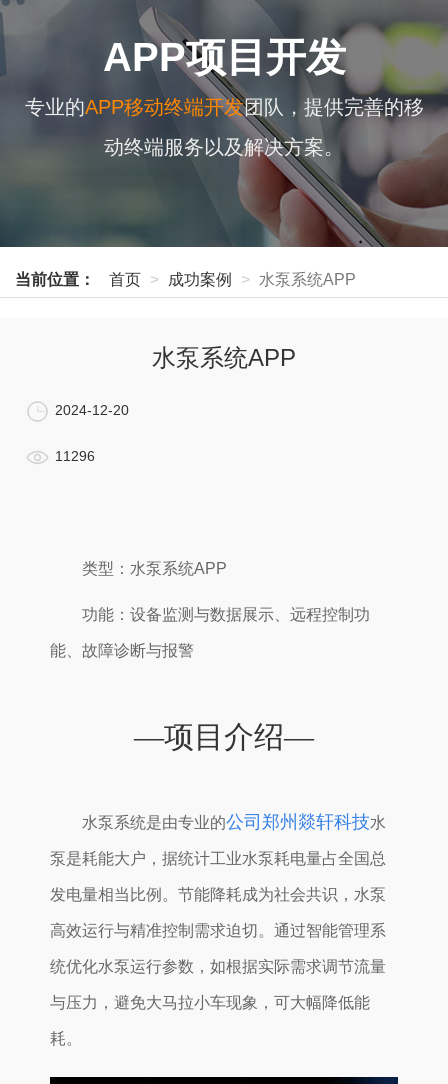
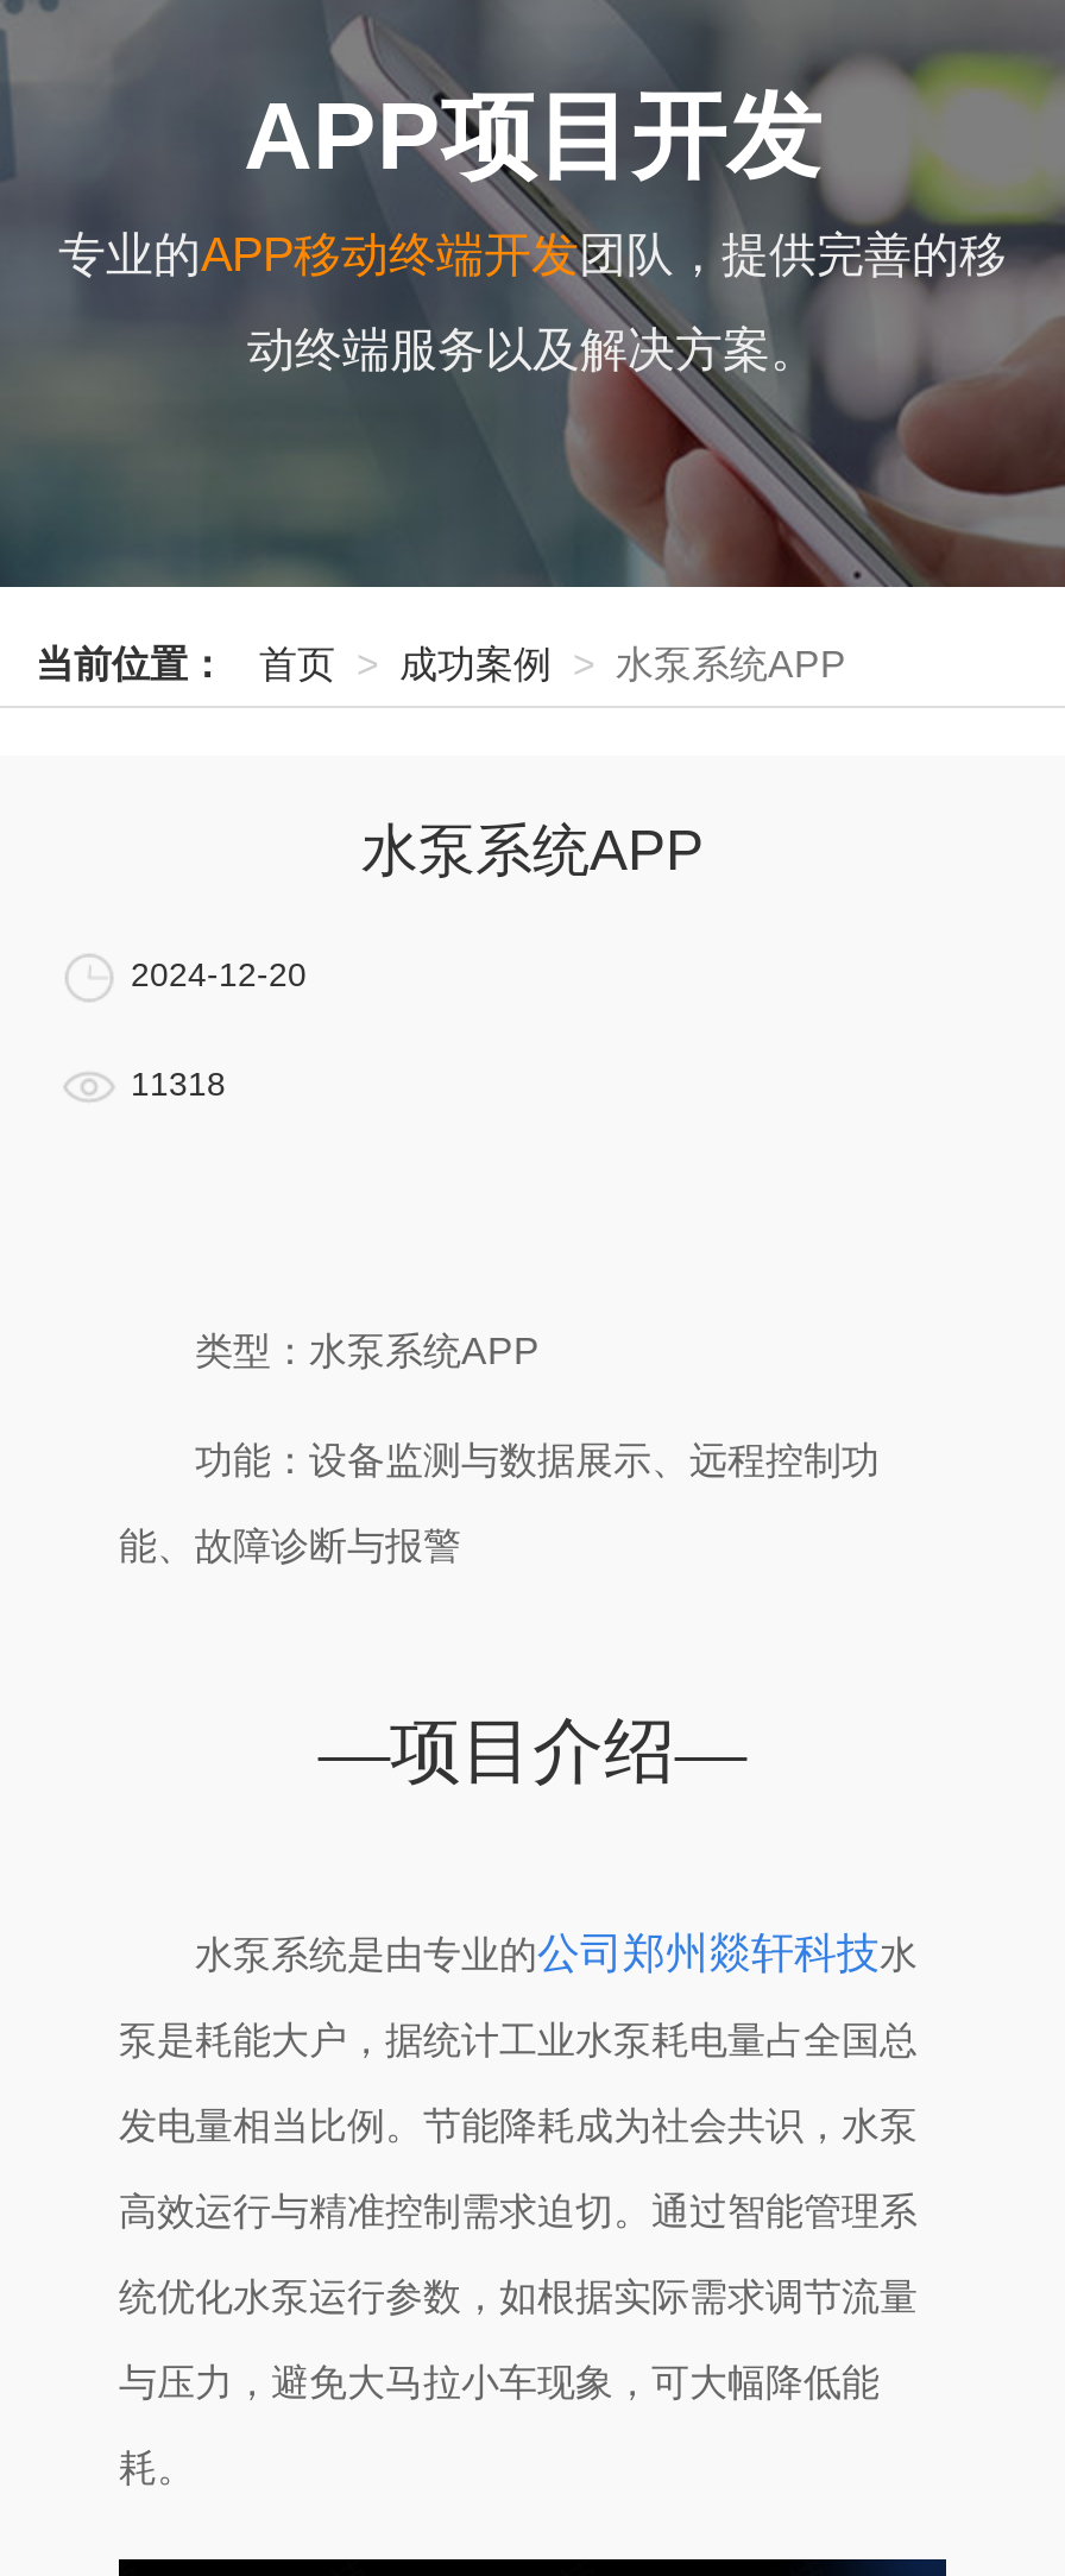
- 11296
+ 11318
